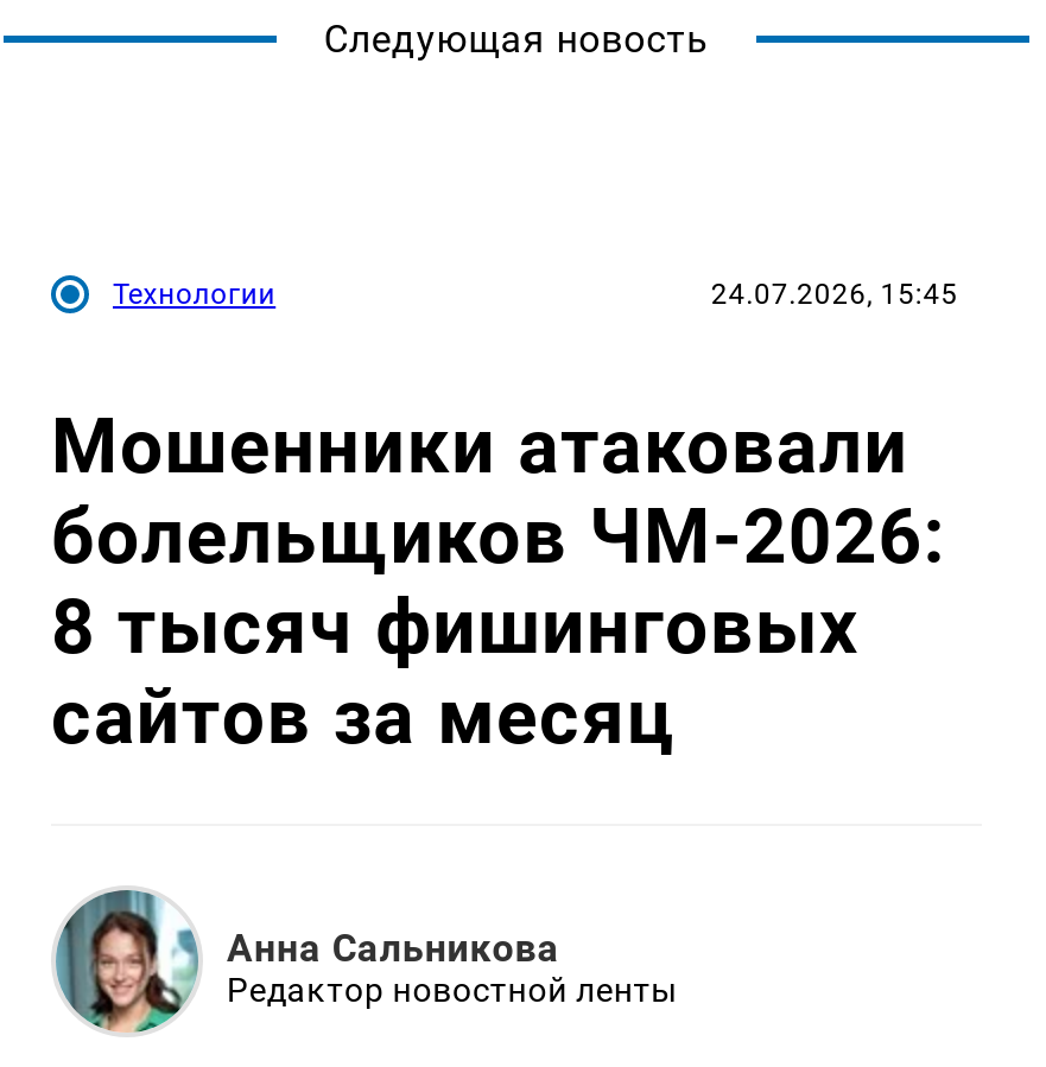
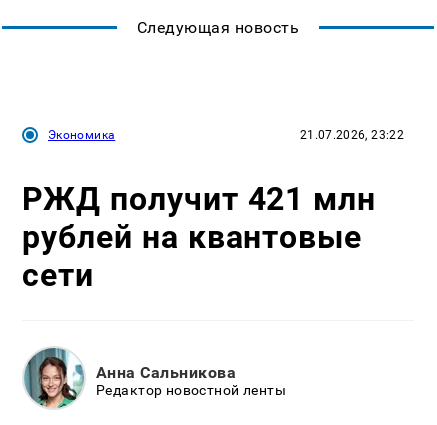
- Технологии
- 24.07.2026, 15:45
+ Экономика
+ 21.07.2026, 23:22

- Мошенники атаковали
- болельщиков ЧМ-2026:
- 8 тысяч фишинговых
- сайтов за месяц
+ РЖД получит 421 млн
+ рублей на квантовые
+ сети
